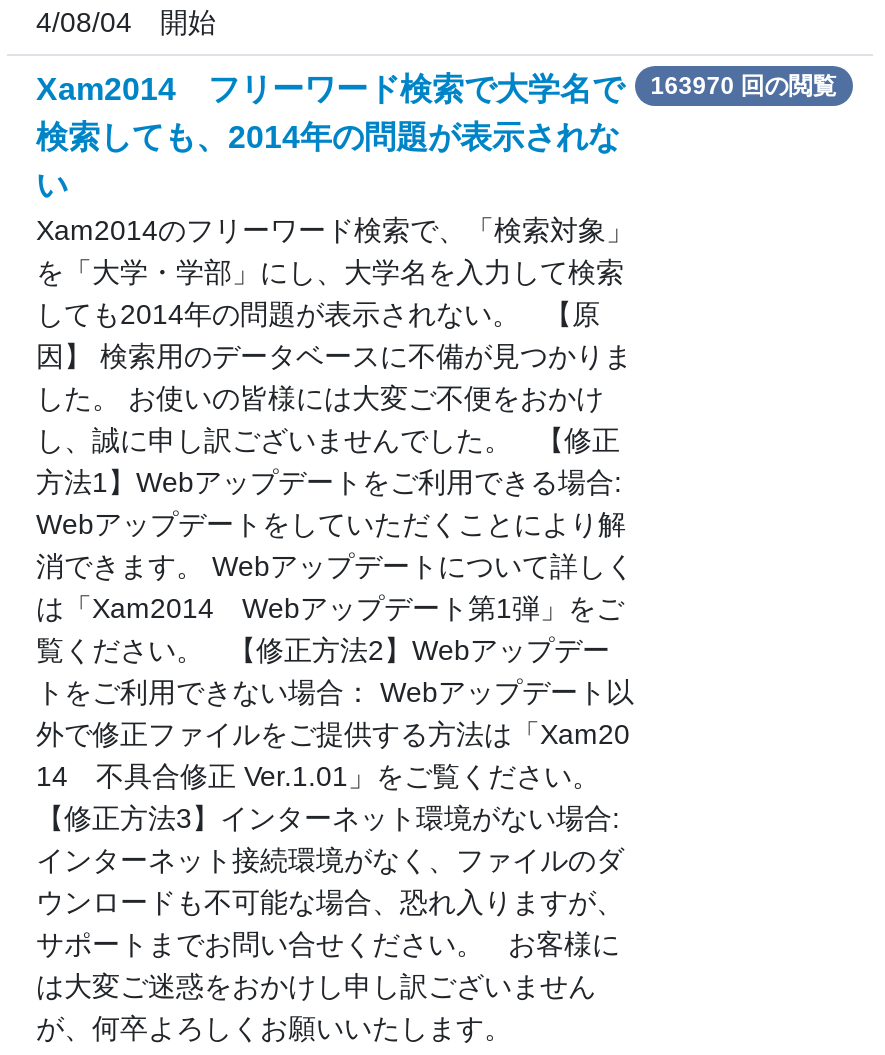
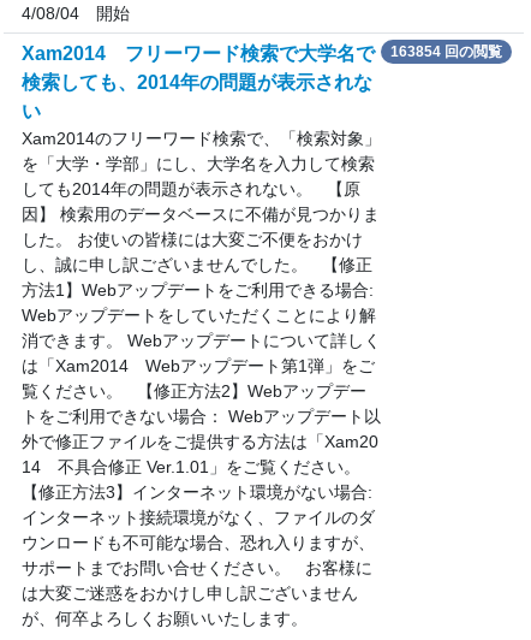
- Xam2014 フリーワード検索で大学名で 163970 回の閲覧
+ Xam2014 フリーワード検索で大学名で 163854 回の閲覧
